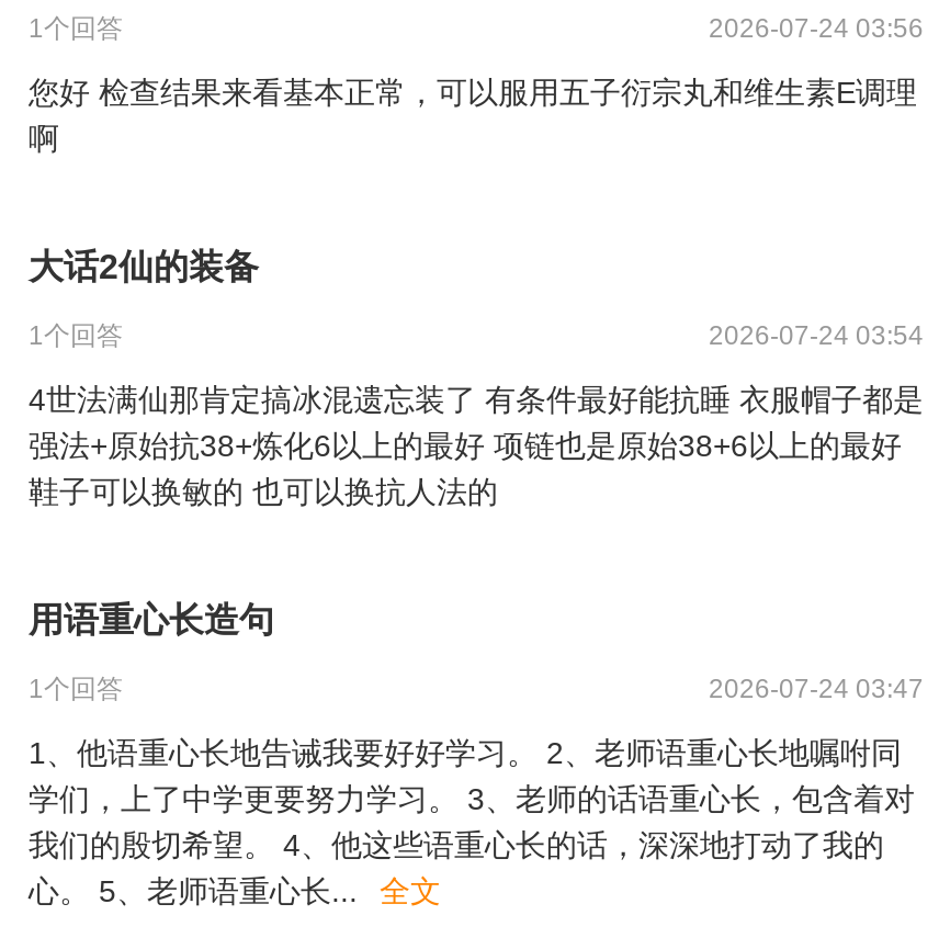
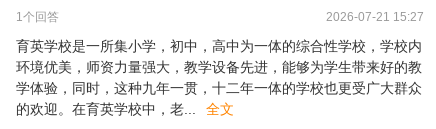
- 2026-07-24 03:56
- 您好 检查结果来看基本正常，可以服用五子衍宗丸和维生素E调理
- 啊
- 大话2仙的装备
- 1个回答
- 2026-07-24 03:54
- 4世法满仙那肯定搞冰混遗忘装了 有条件最好能抗睡 衣服帽子都是
- 强法+原始抗38+炼化6以上的最好 项链也是原始38+6以上的最好
- 鞋子可以换敏的 也可以换抗人法的
- 用语重心长造句
- 1个回答
- 2026-07-24 03:47
- 1、他语重心长地告诫我要好好学习。 2、老师语重心长地嘱咐同
- 学们，上了中学更要努力学习。 3、老师的话语重心长，包含着对
- 我们的殷切希望。 4、他这些语重心长的话，深深地打动了我的
- 心。 5、老师语重心长...
+ 2026-07-21 15:27
+ 育英学校是一所集小学，初中，高中为一体的综合性学校，学校内
+ 环境优美，师资力量强大，教学设备先进，能够为学生带来好的教
+ 学体验，同时，这种九年一贯，十二年一体的学校也更受广大群众
+ 的欢迎。在育英学校中，老...
